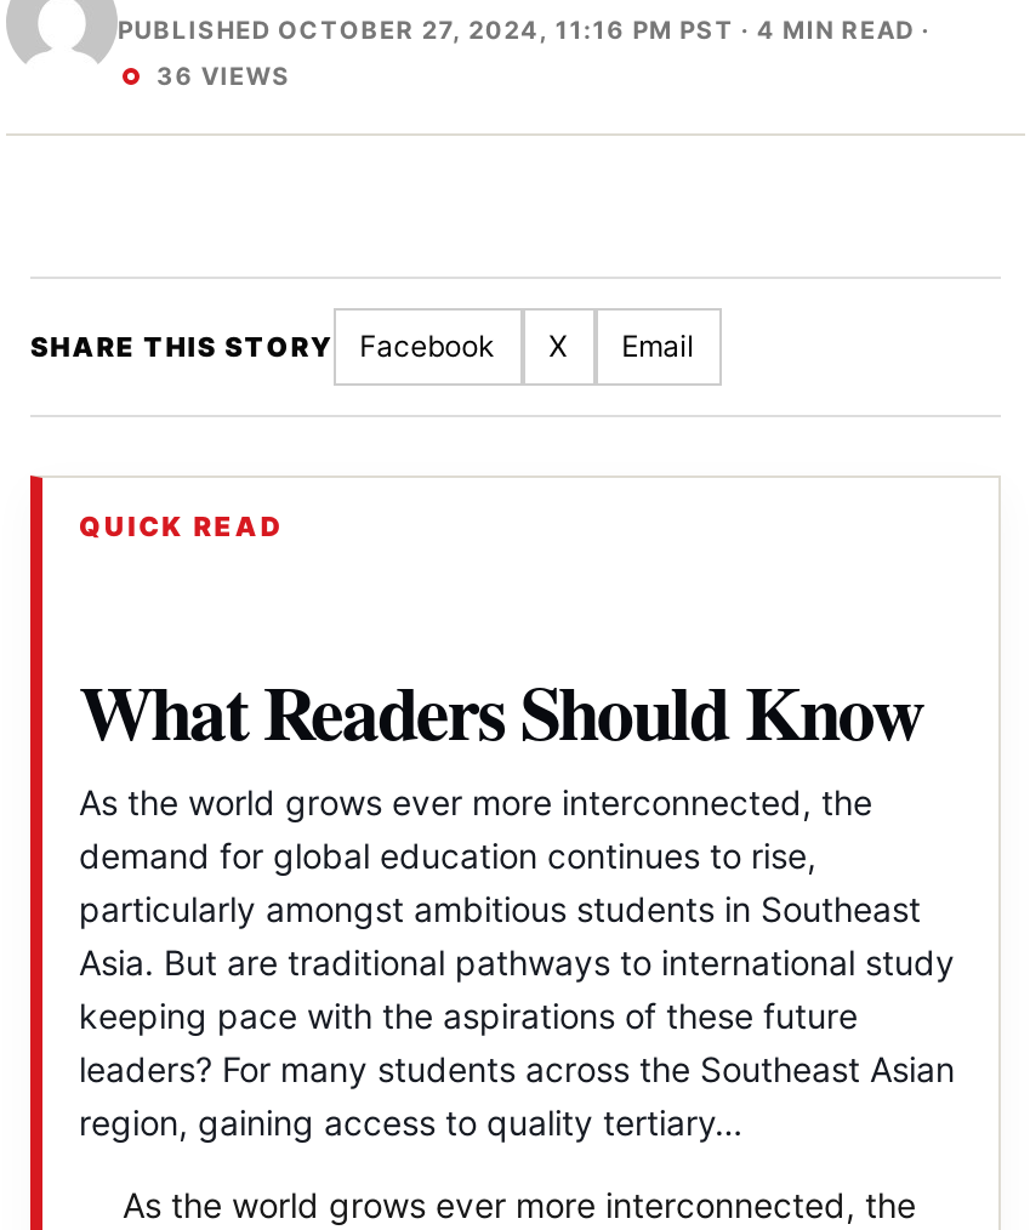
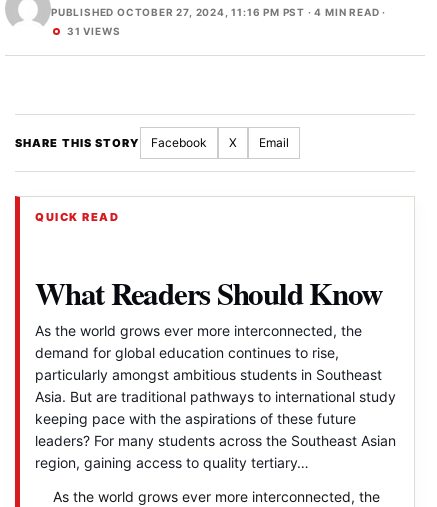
- 36 VIEWS
+ 31 VIEWS
